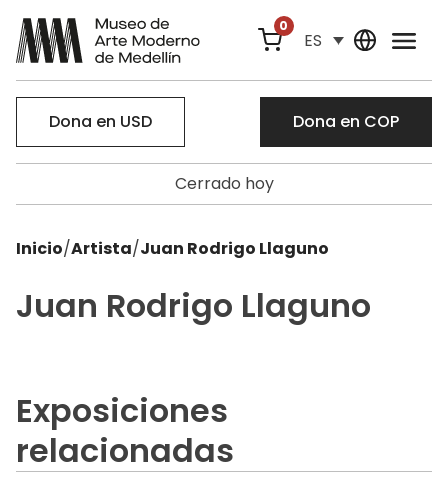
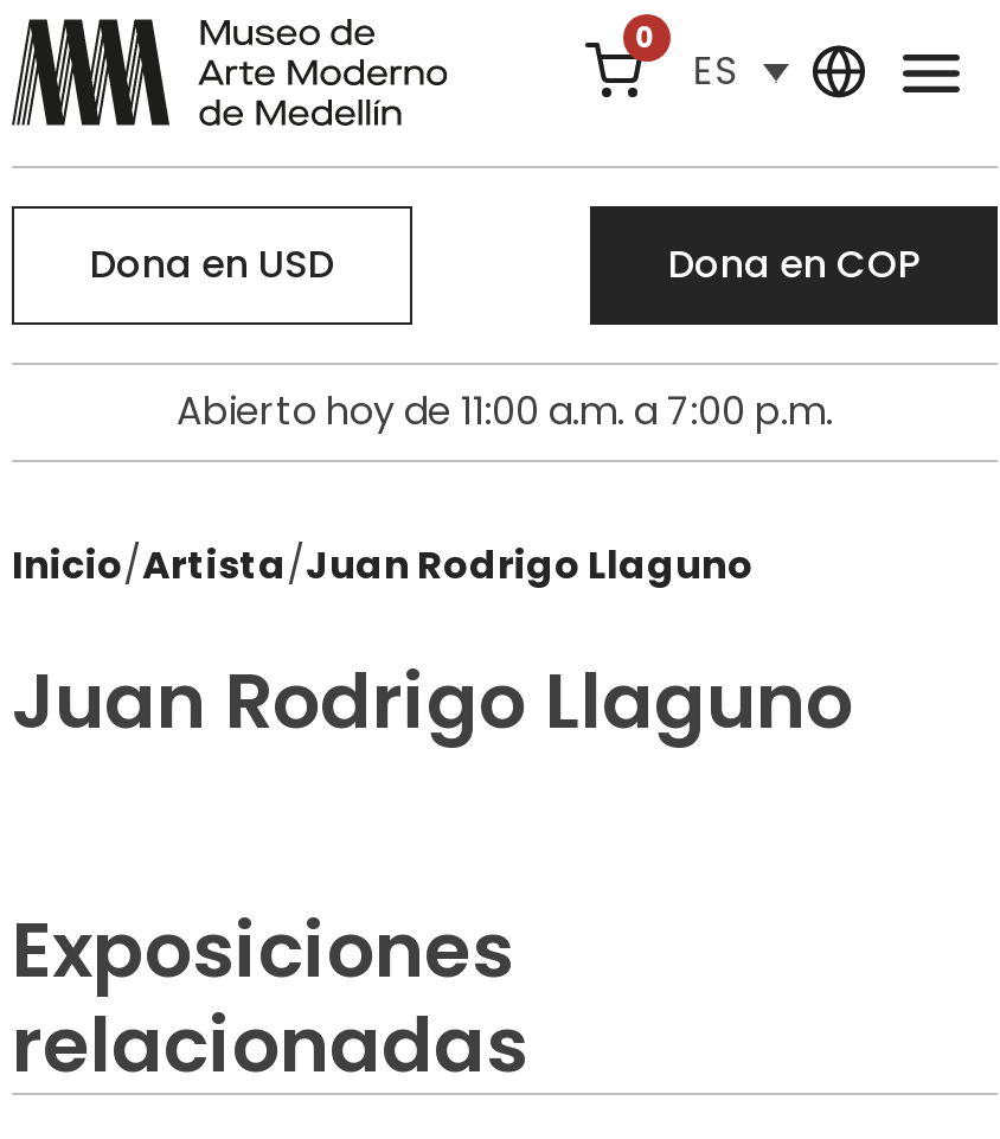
- Cerrado hoy
+ Abierto hoy de 11:00 a.m. a 7:00 p.m.
